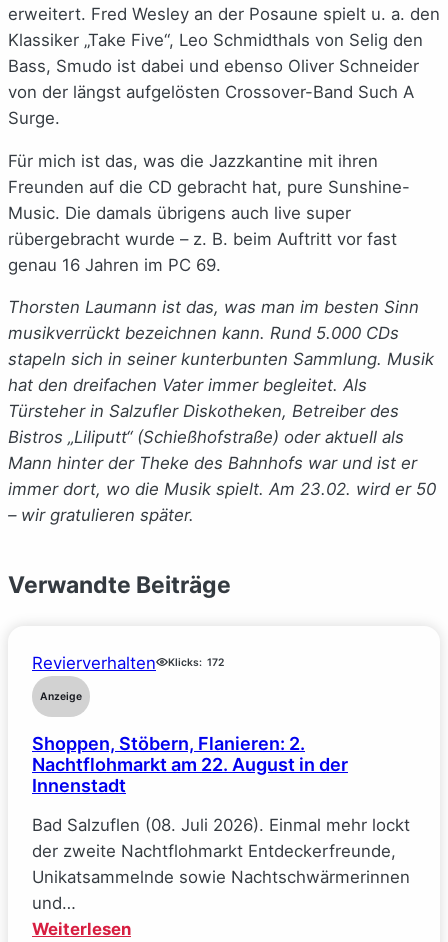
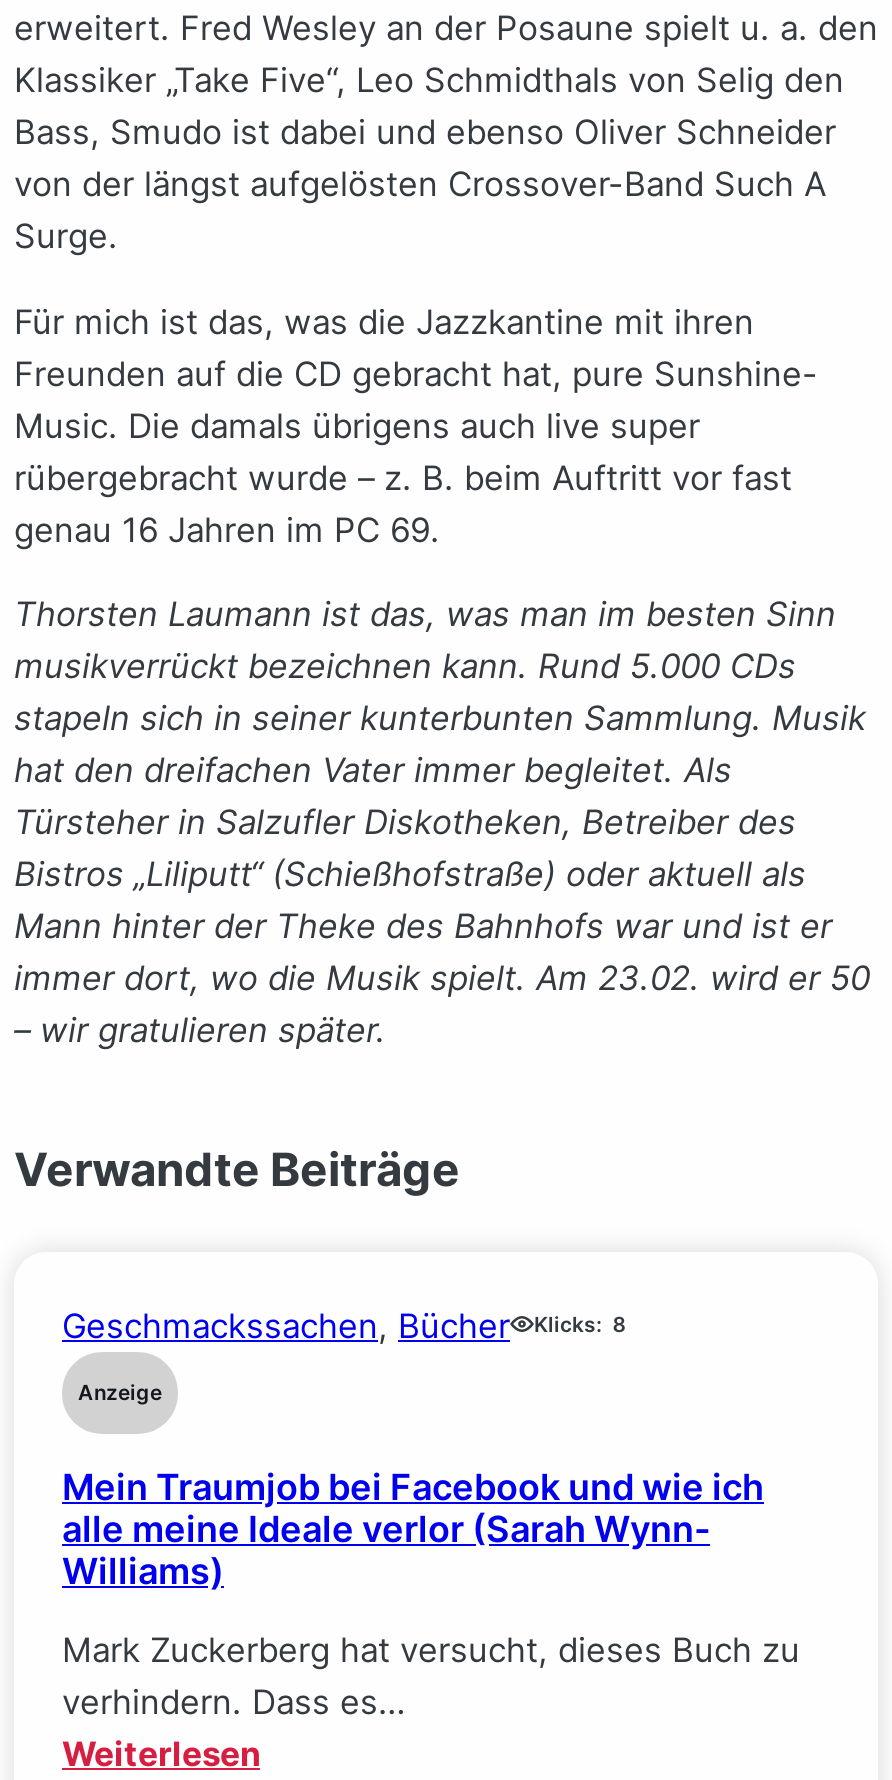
- Revierverhalten
- Klicks: 172
+ Geschmackssachen, Bücher
+ Klicks: 8

- Shoppen, Stöbern, Flanieren: 2.
- Nachtflohmarkt am 22. August in der
- Innenstadt
+ Mein Traumjob bei Facebook und wie ich
+ alle meine Ideale verlor (Sarah Wynn-
+ Williams)

- Bad Salzuflen (08. Juli 2026). Einmal mehr lockt
- der zweite Nachtflohmarkt Entdeckerfreunde,
- Unikatsammelnde sowie Nachtschwärmerinnen
- und…
+ Mark Zuckerberg hat versucht, dieses Buch zu
+ verhindern. Dass es…
